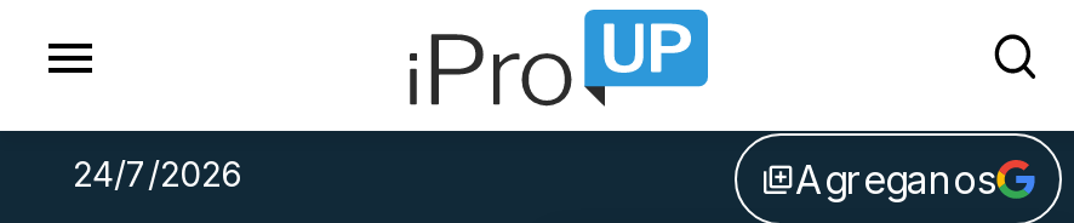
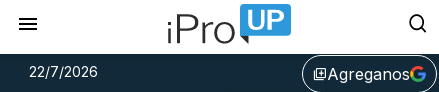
- 24/7/2026
+ 22/7/2026
